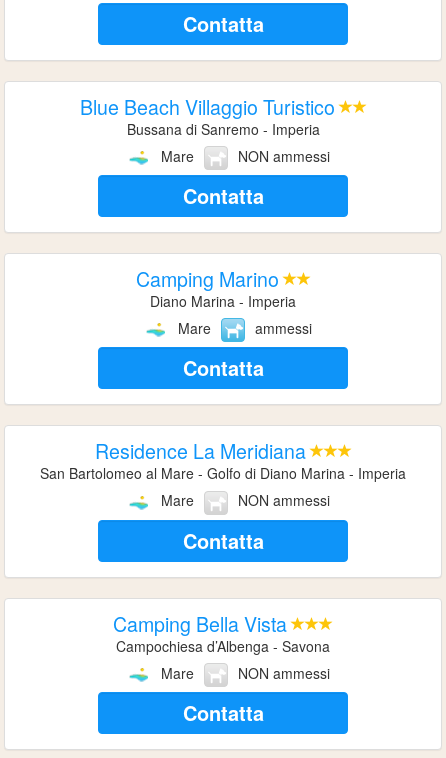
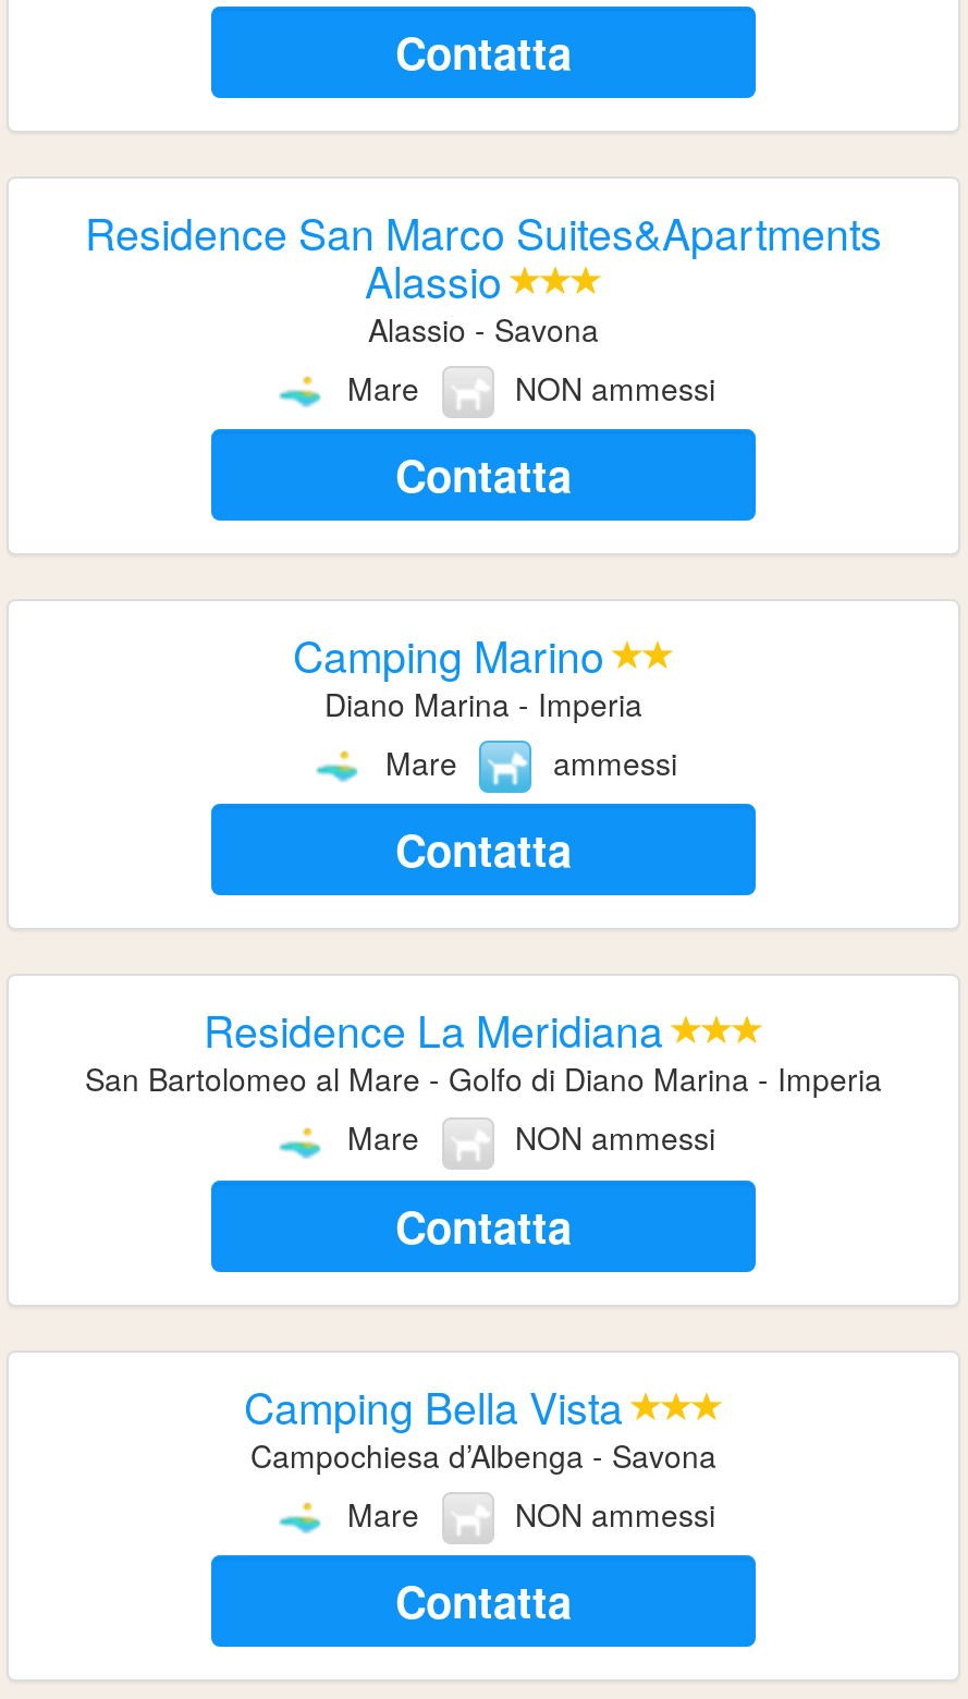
- Blue Beach Villaggio Turistico
- Bussana di Sanremo - Imperia
+ Residence San Marco Suites&Apartments
+ Alassio
+ Alassio - Savona
